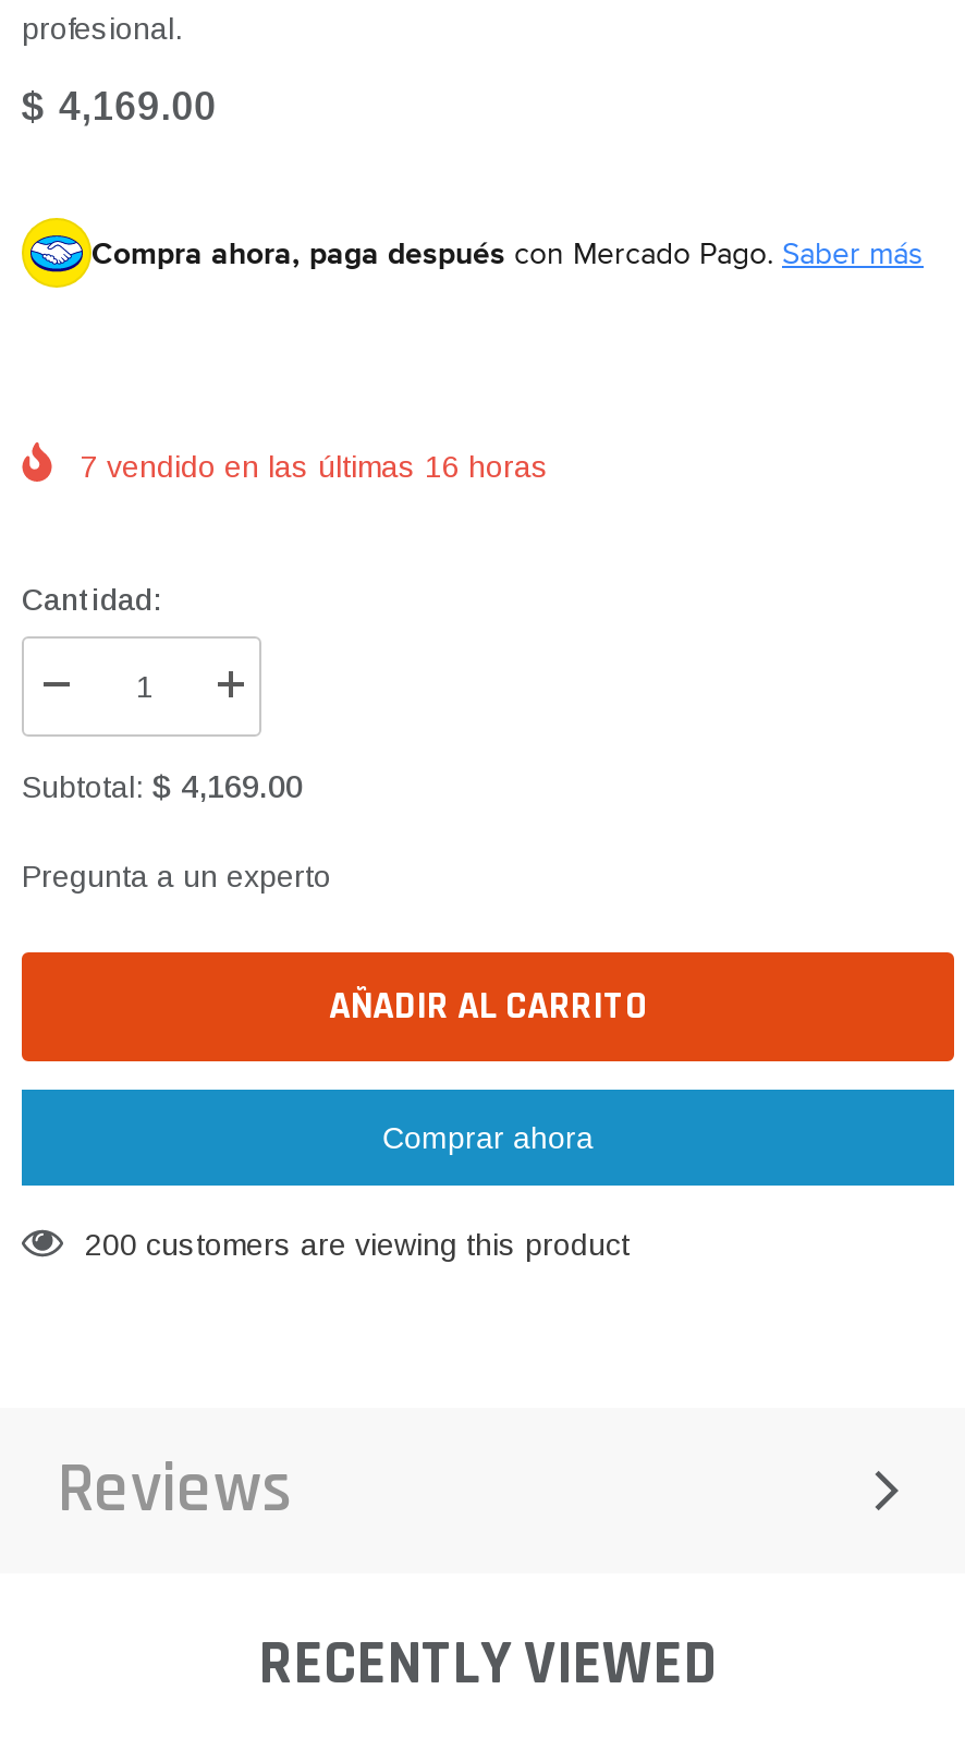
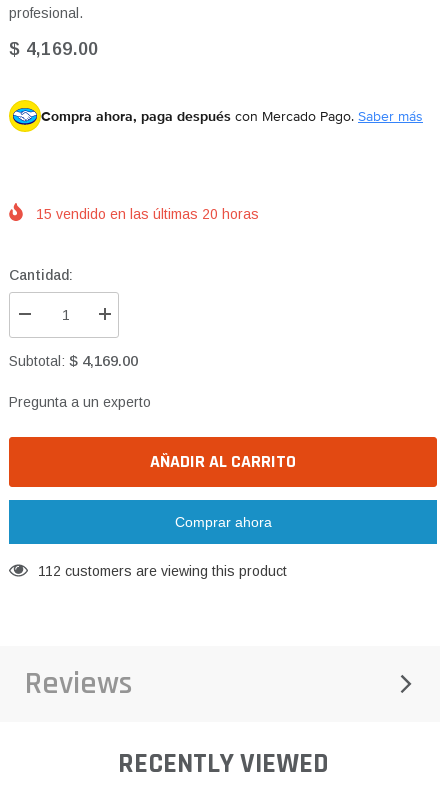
- 7 vendido en las últimas 16 horas
+ 15 vendido en las últimas 20 horas

- 200 customers are viewing this product
+ 112 customers are viewing this product
